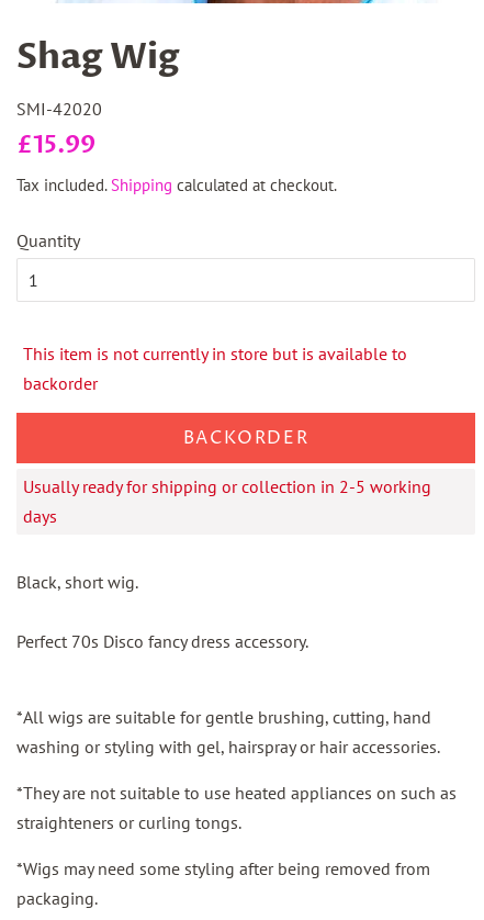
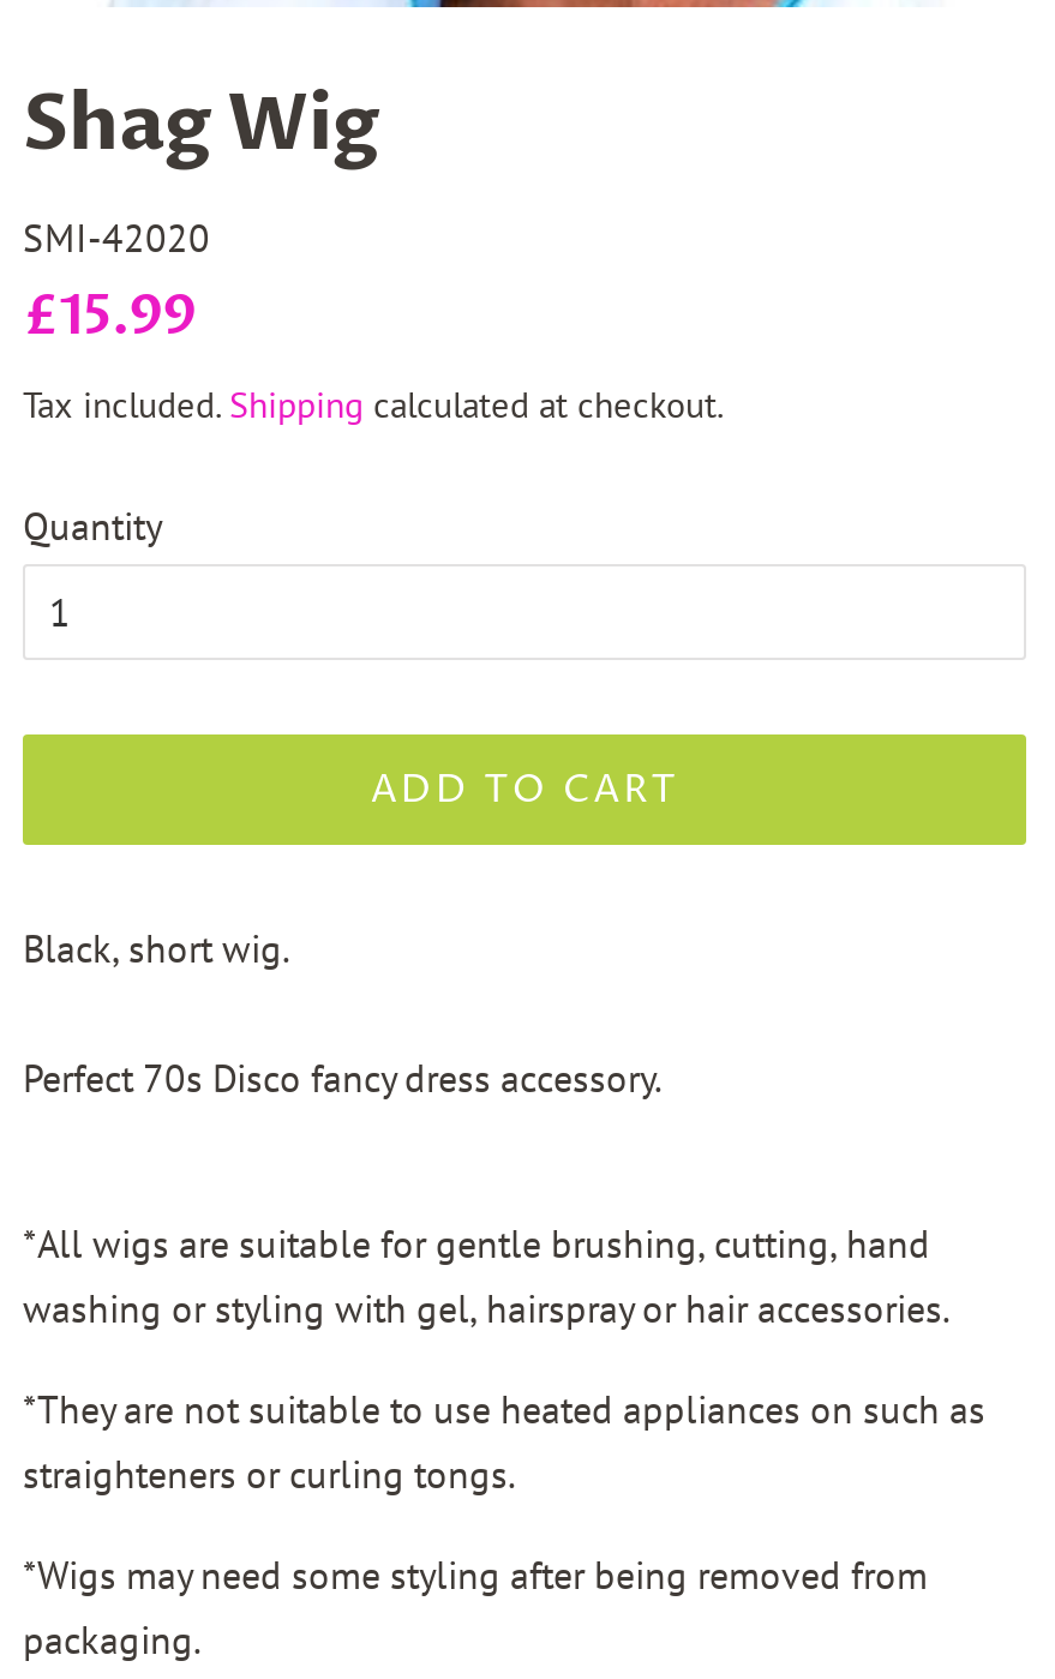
- This item is not currently in store but is available to
- backorder
- BACKORDER
- Usually ready for shipping or collection in 2-5 working
- days
+ ADD TO CART
